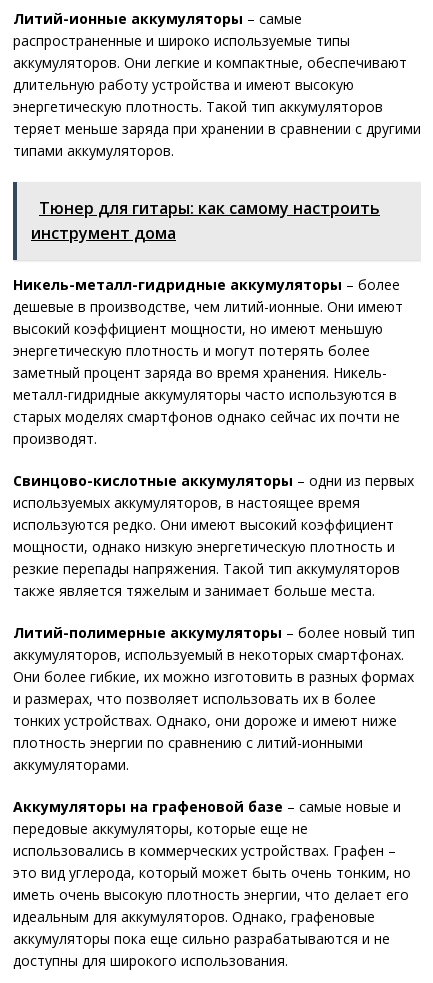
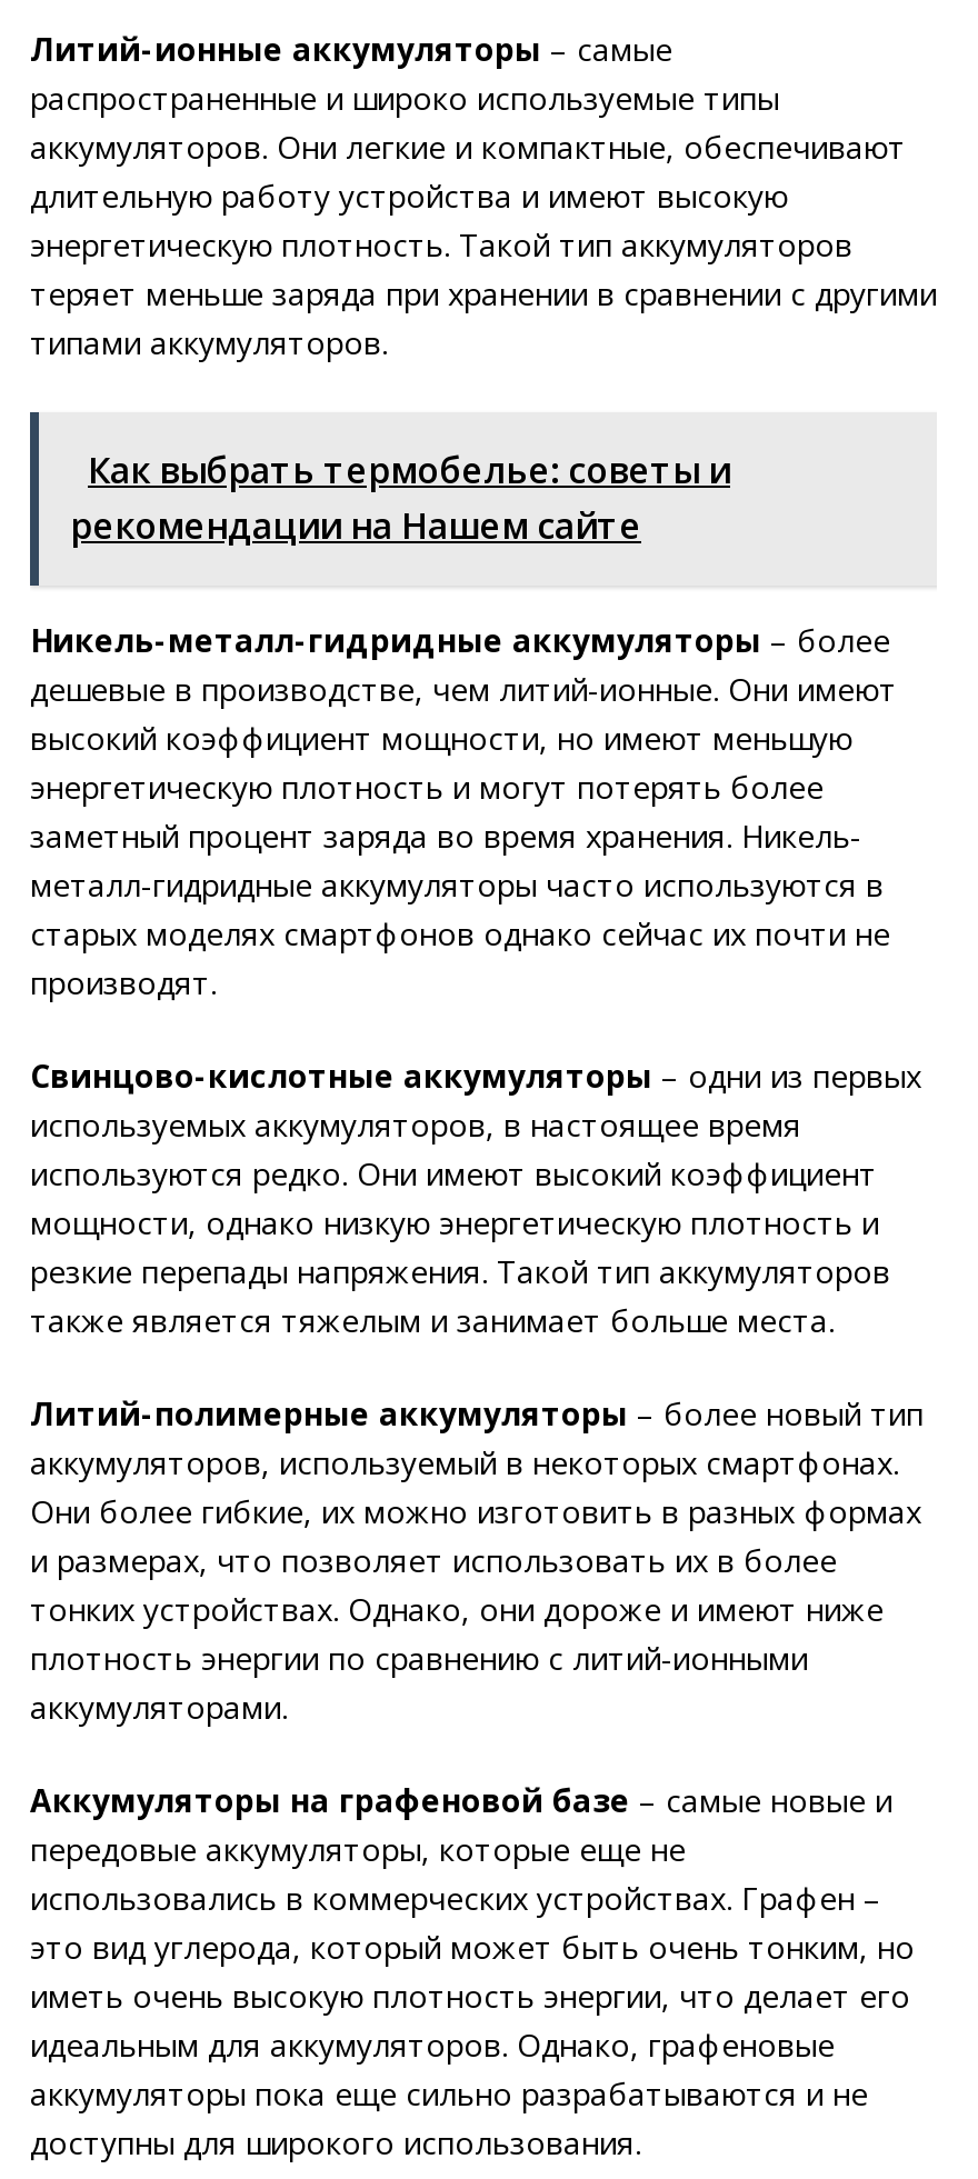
- Тюнер для гитары: как самому настроить
- инструмент дома
+ Как выбрать термобелье: советы и
+ рекомендации на Нашем сайте
